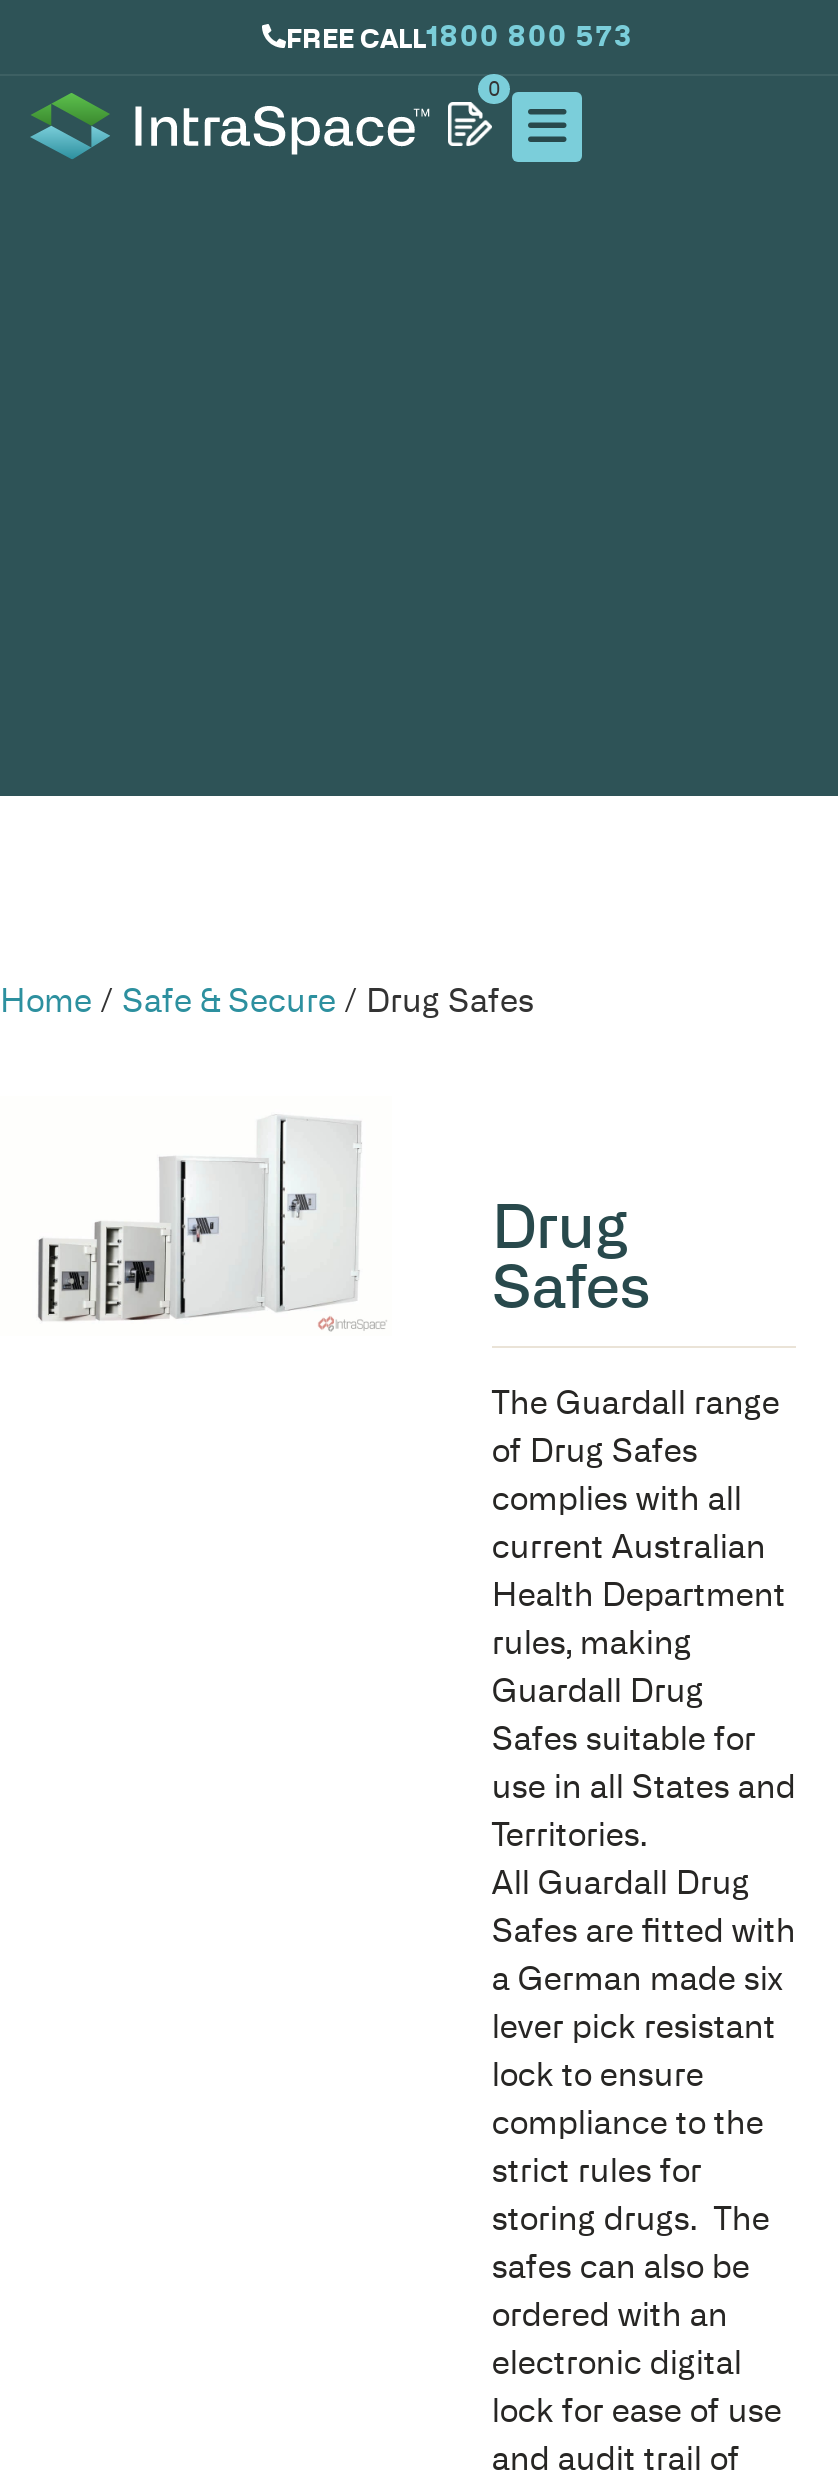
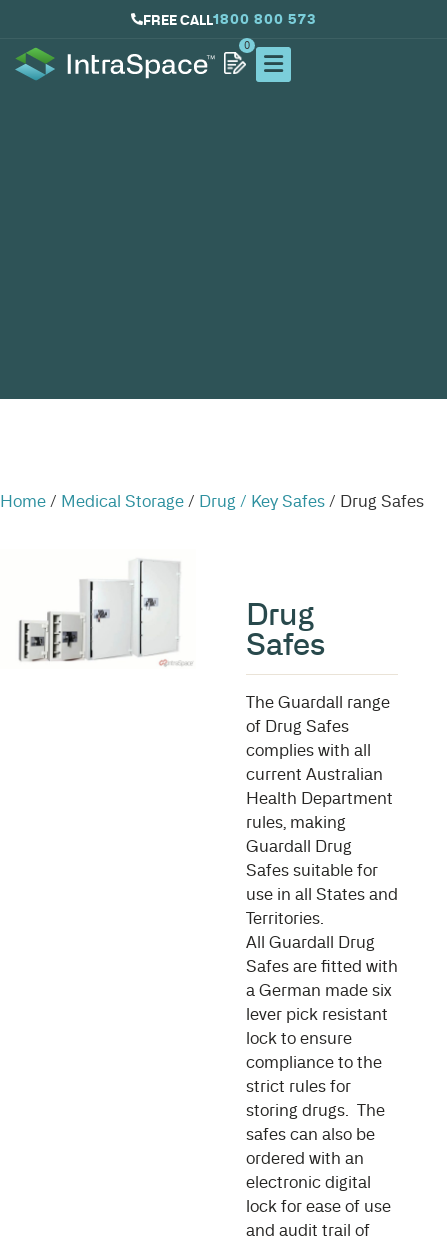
- Home / Safe & Secure / Drug Safes
+ Home / Medical Storage / Drug / Key Safes / Drug Safes
